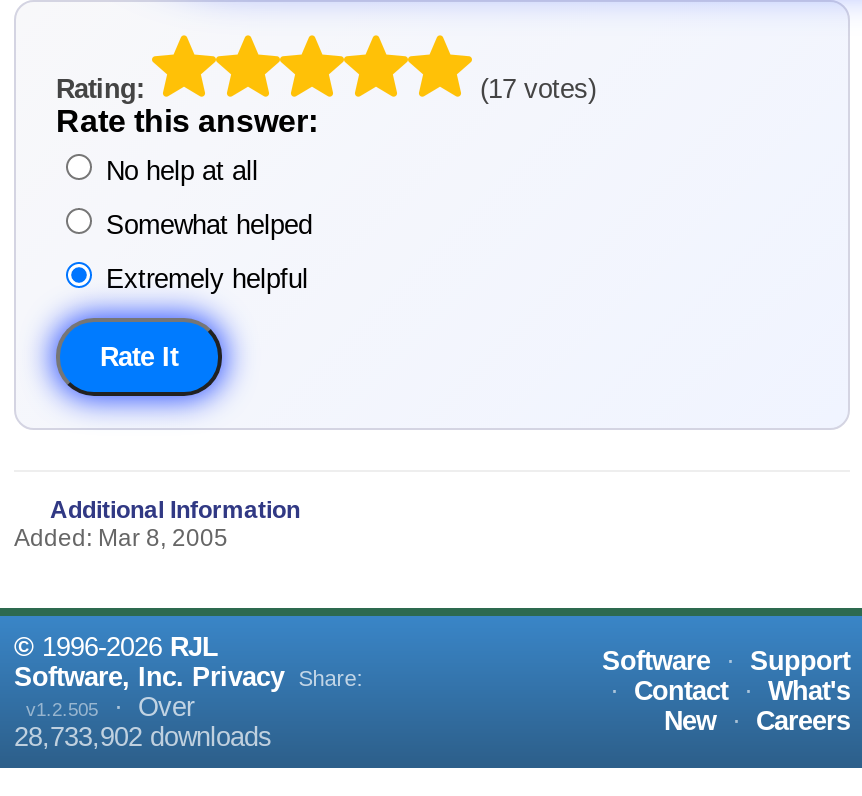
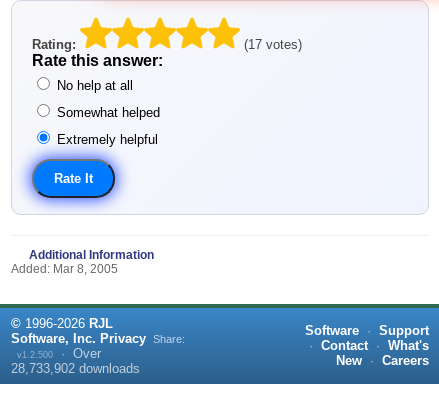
- v1.2.505 · Over
+ v1.2.500 · Over
